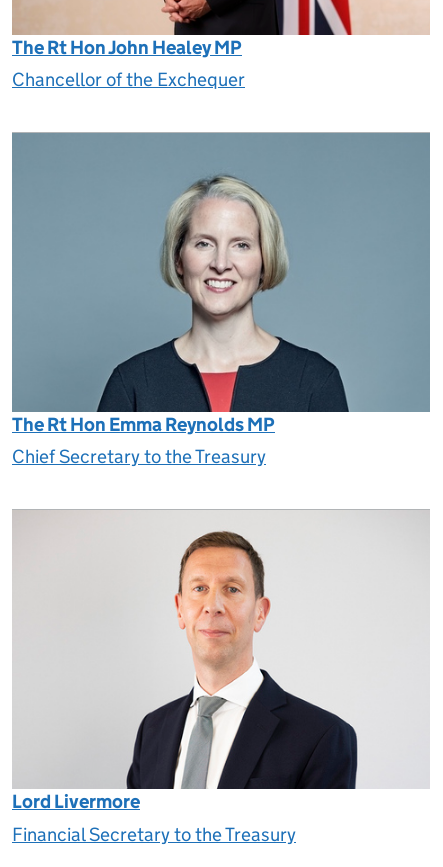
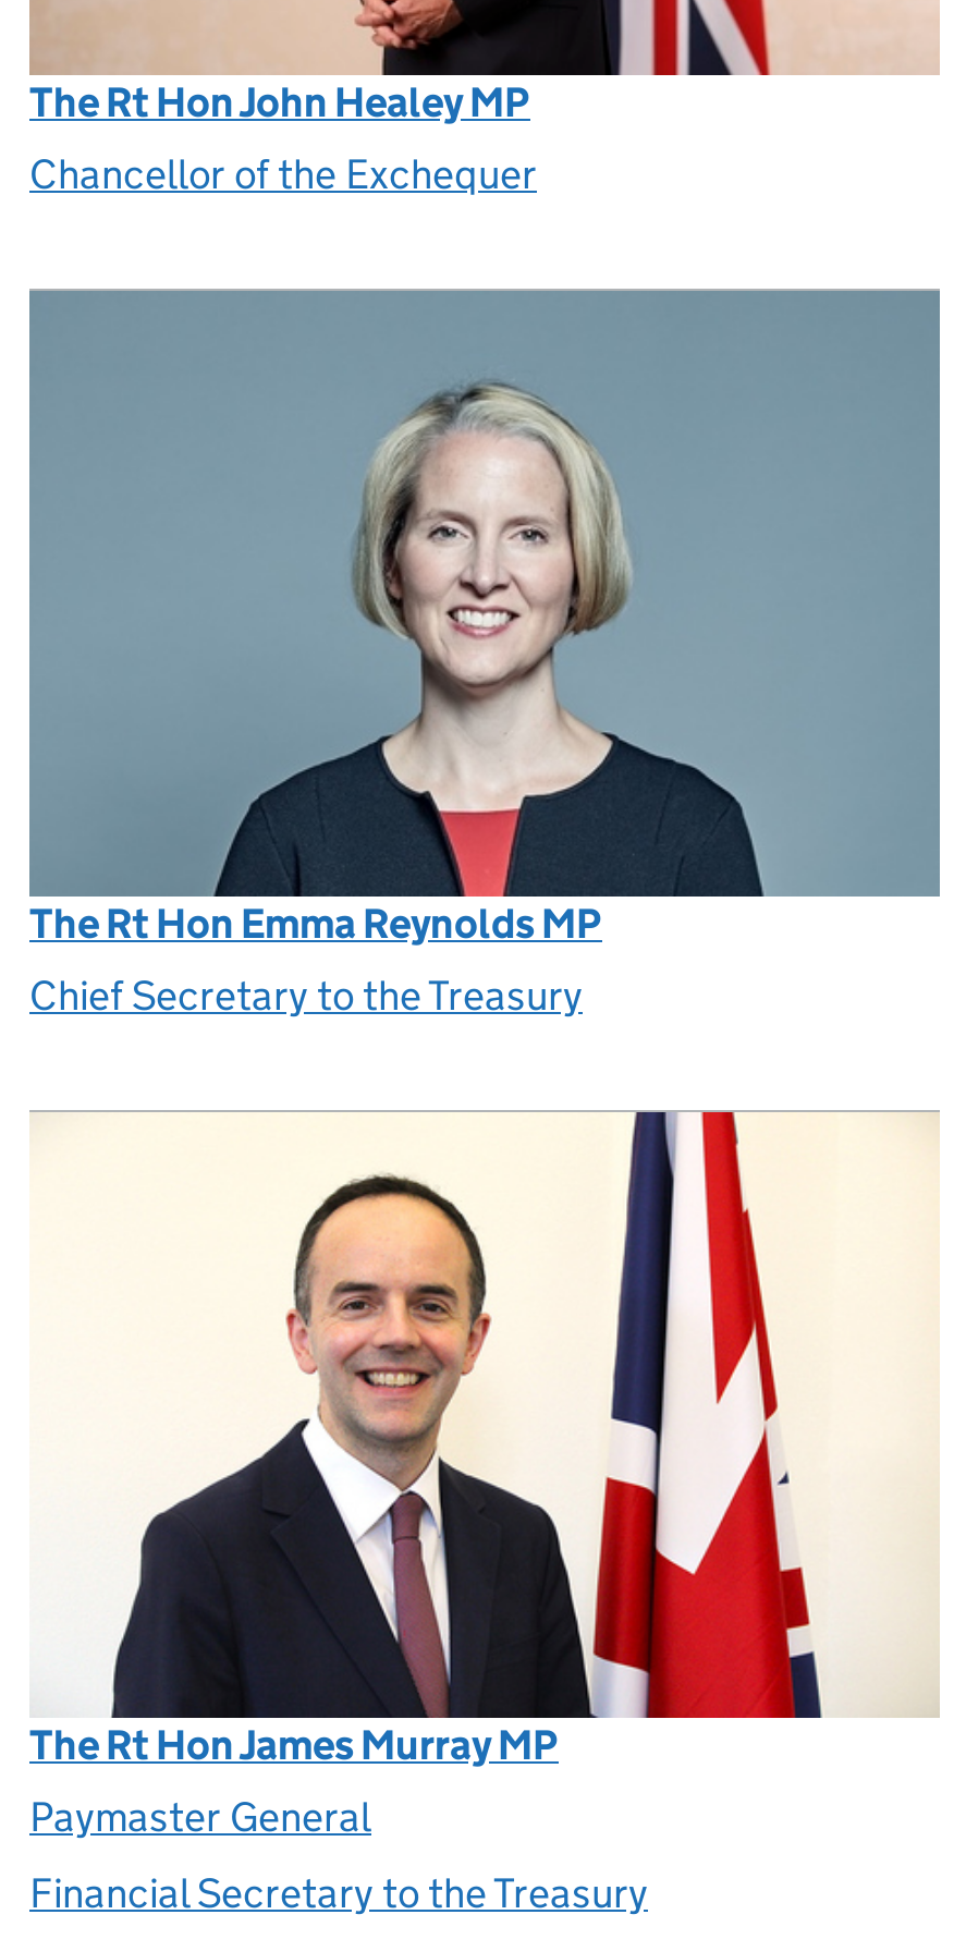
- [image]
- Lord Livermore
+ [image]
+ The Rt Hon James Murray MP
+ Paymaster General
